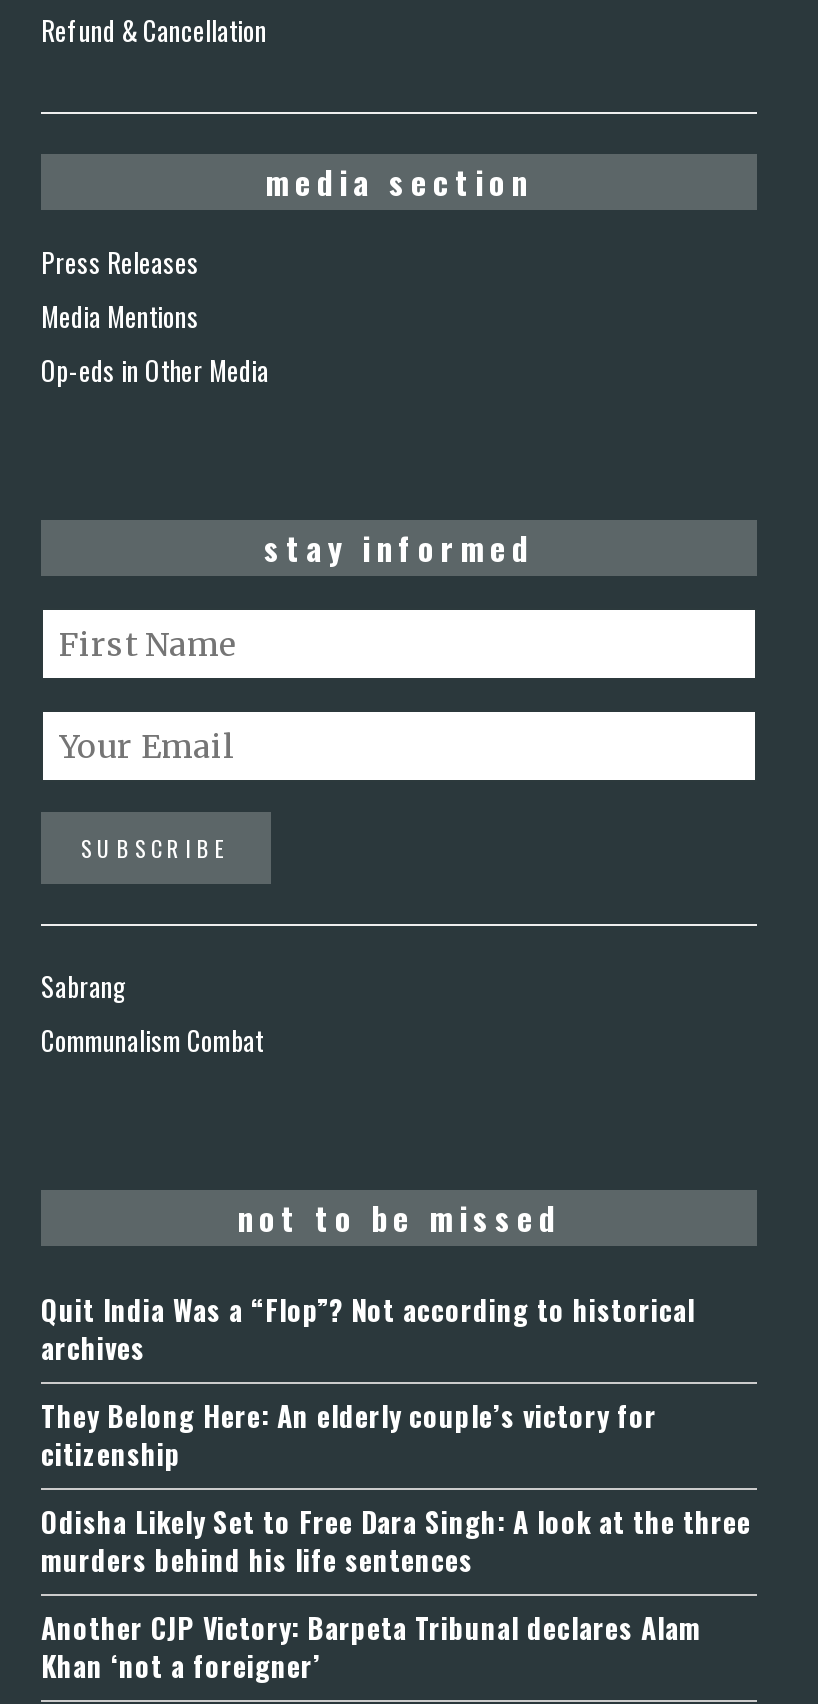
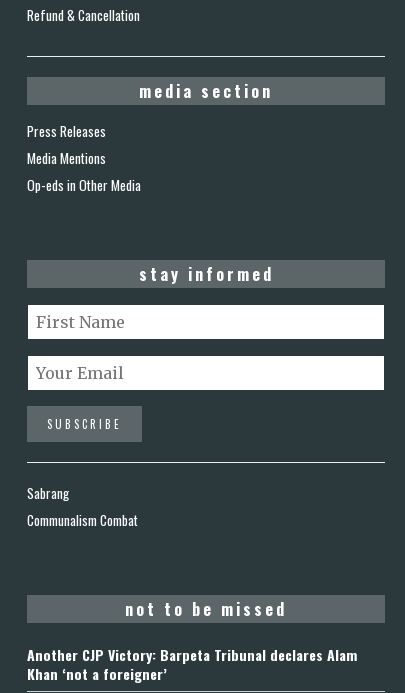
- Quit India Was a “Flop”? Not according to historical
- archives
- They Belong Here: An elderly couple’s victory for
- citizenship
- Odisha Likely Set to Free Dara Singh: A look at the three
- murders behind his life sentences
